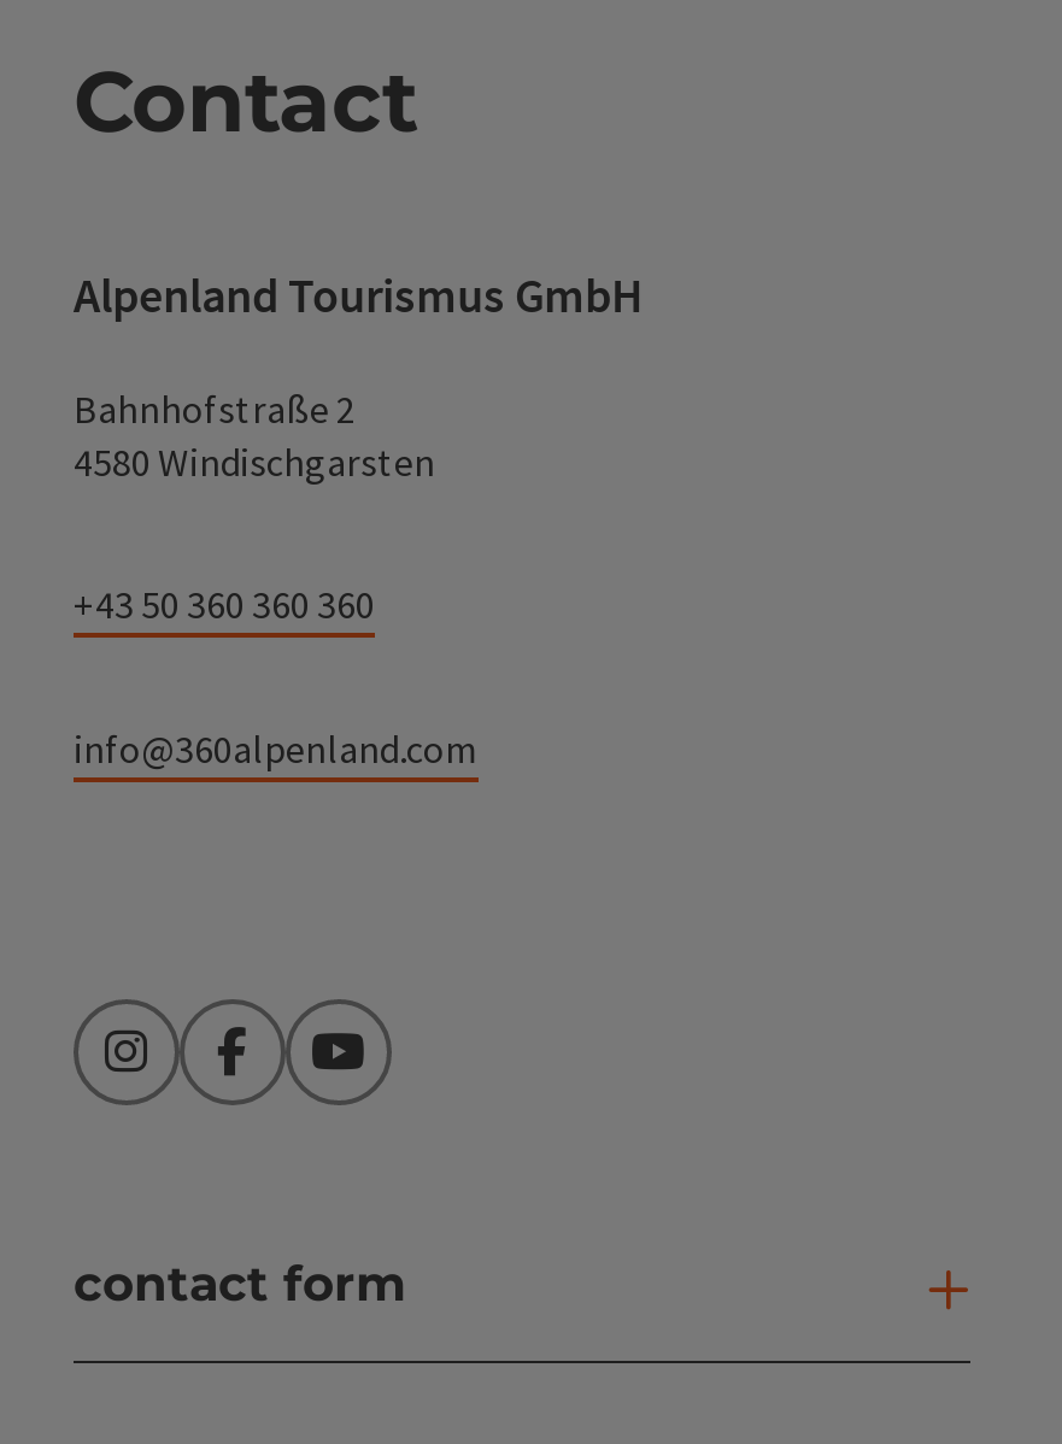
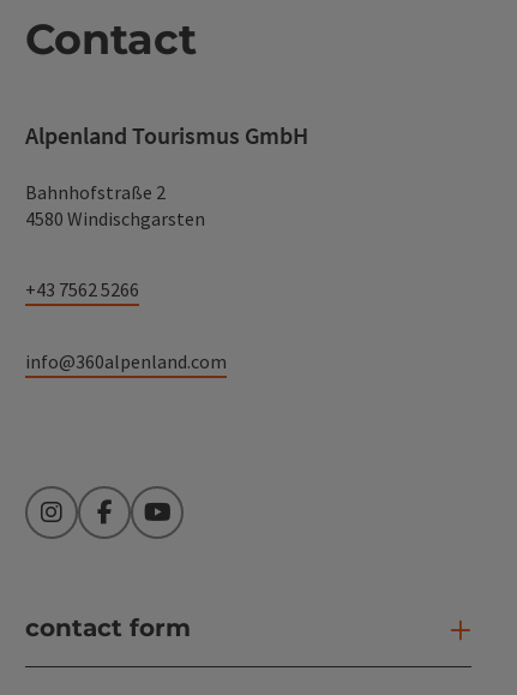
- +43 50 360 360 360
+ +43 7562 5266
